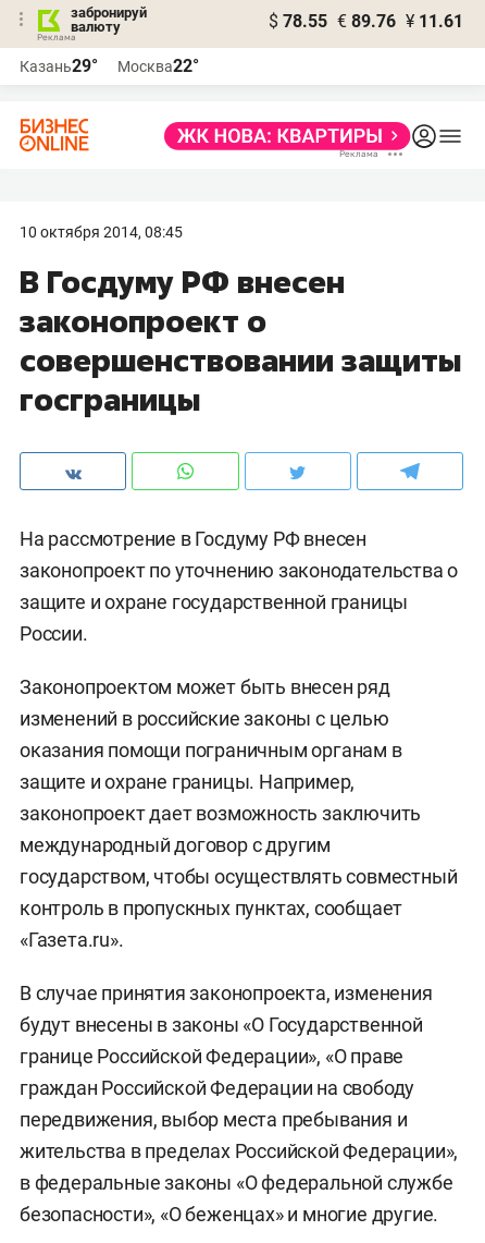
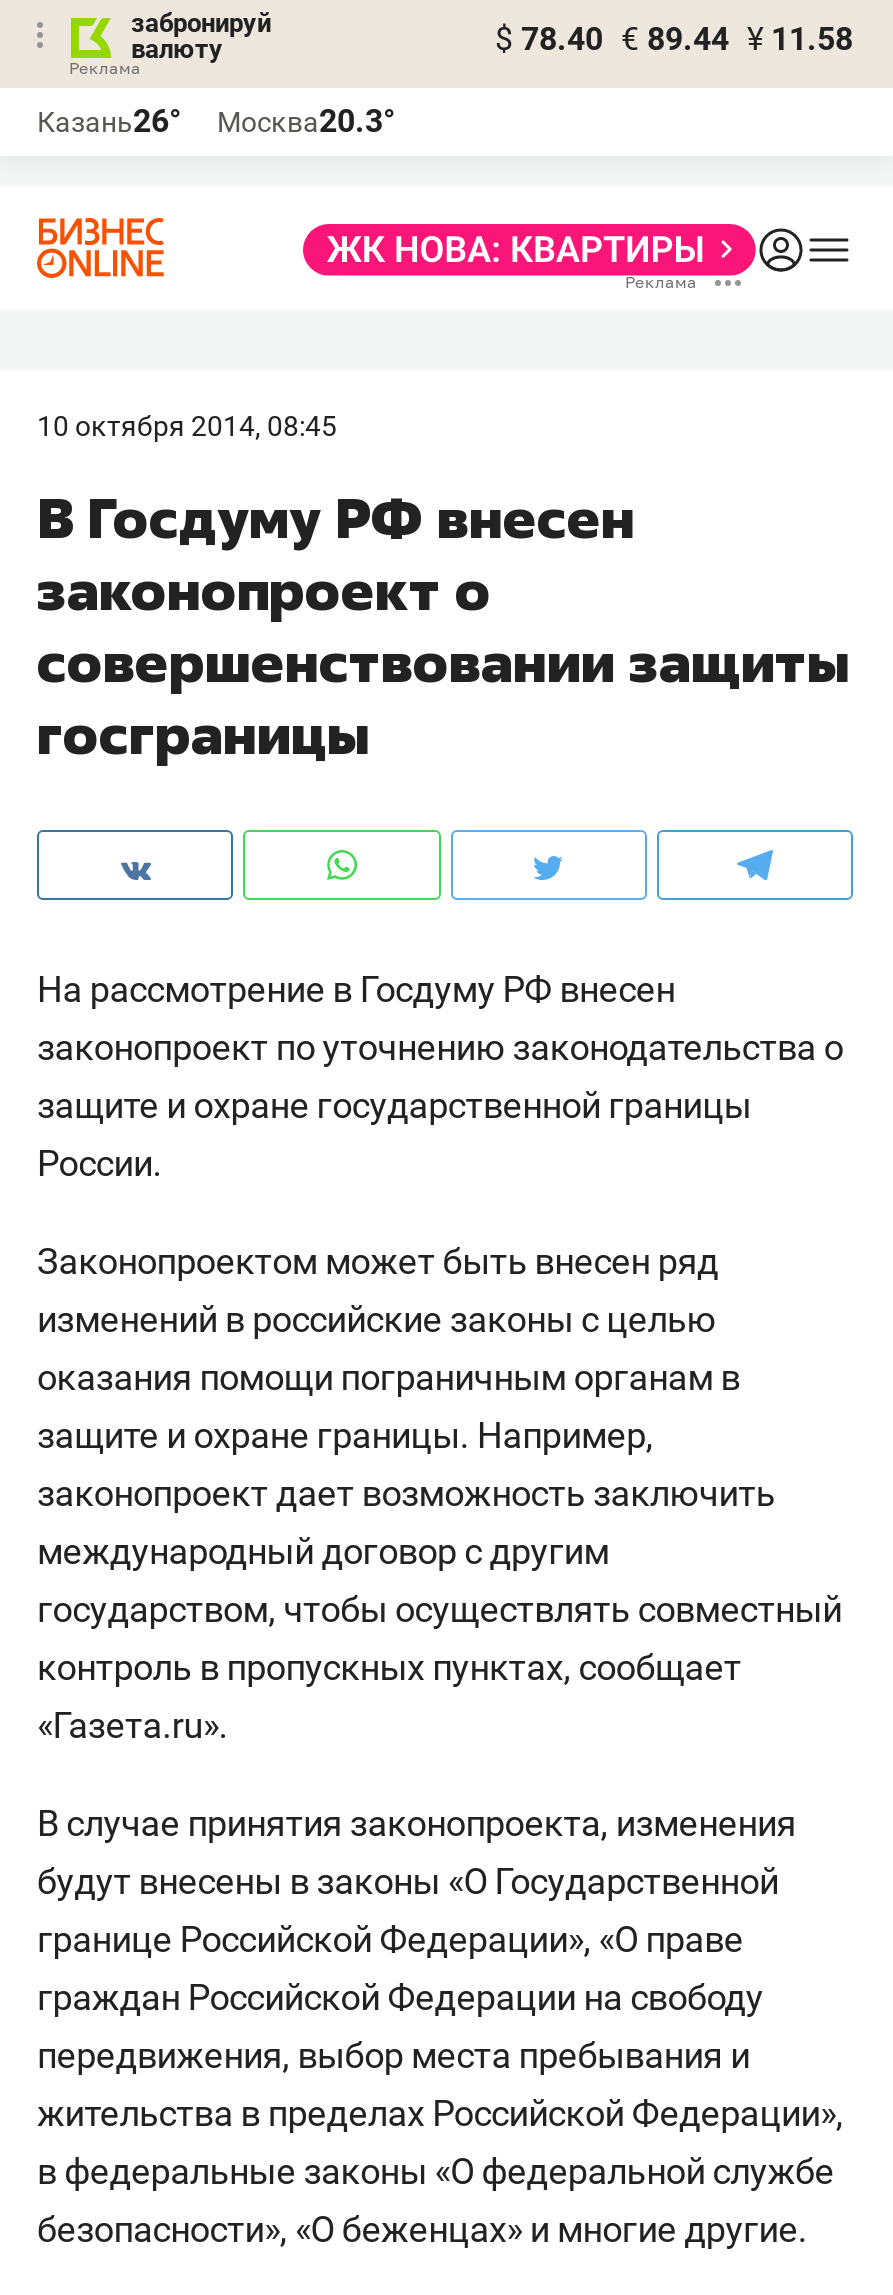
- $ 78.55 € 89.76 ¥ 11.61
+ $ 78.40 € 89.44 ¥ 11.58

- Казань29°
+ Казань26°

- Москва22°
+ Москва20.3°
